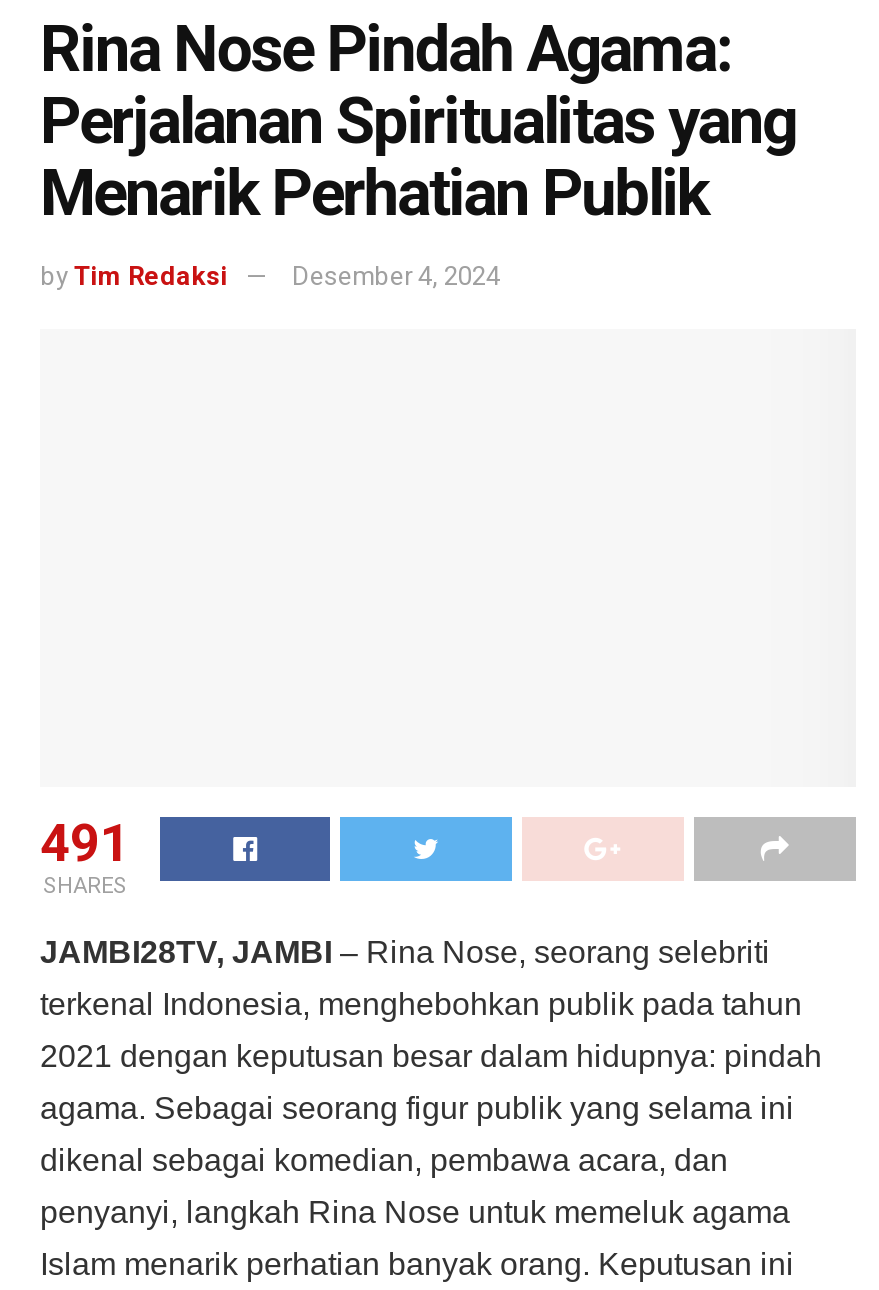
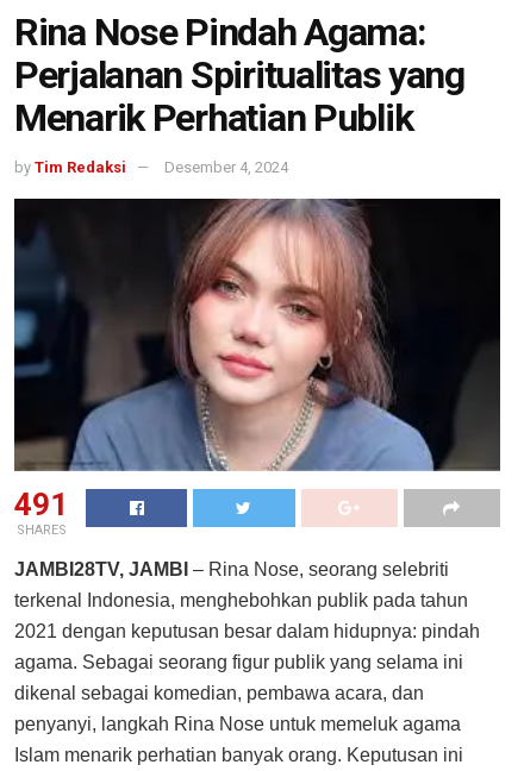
+ [image]
